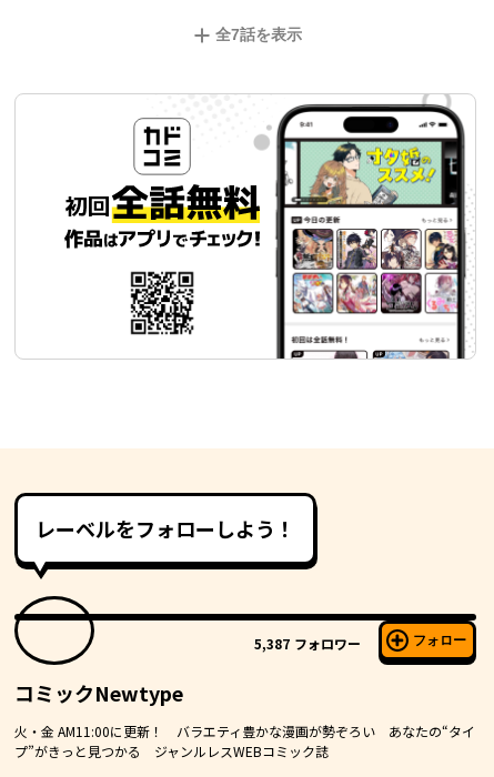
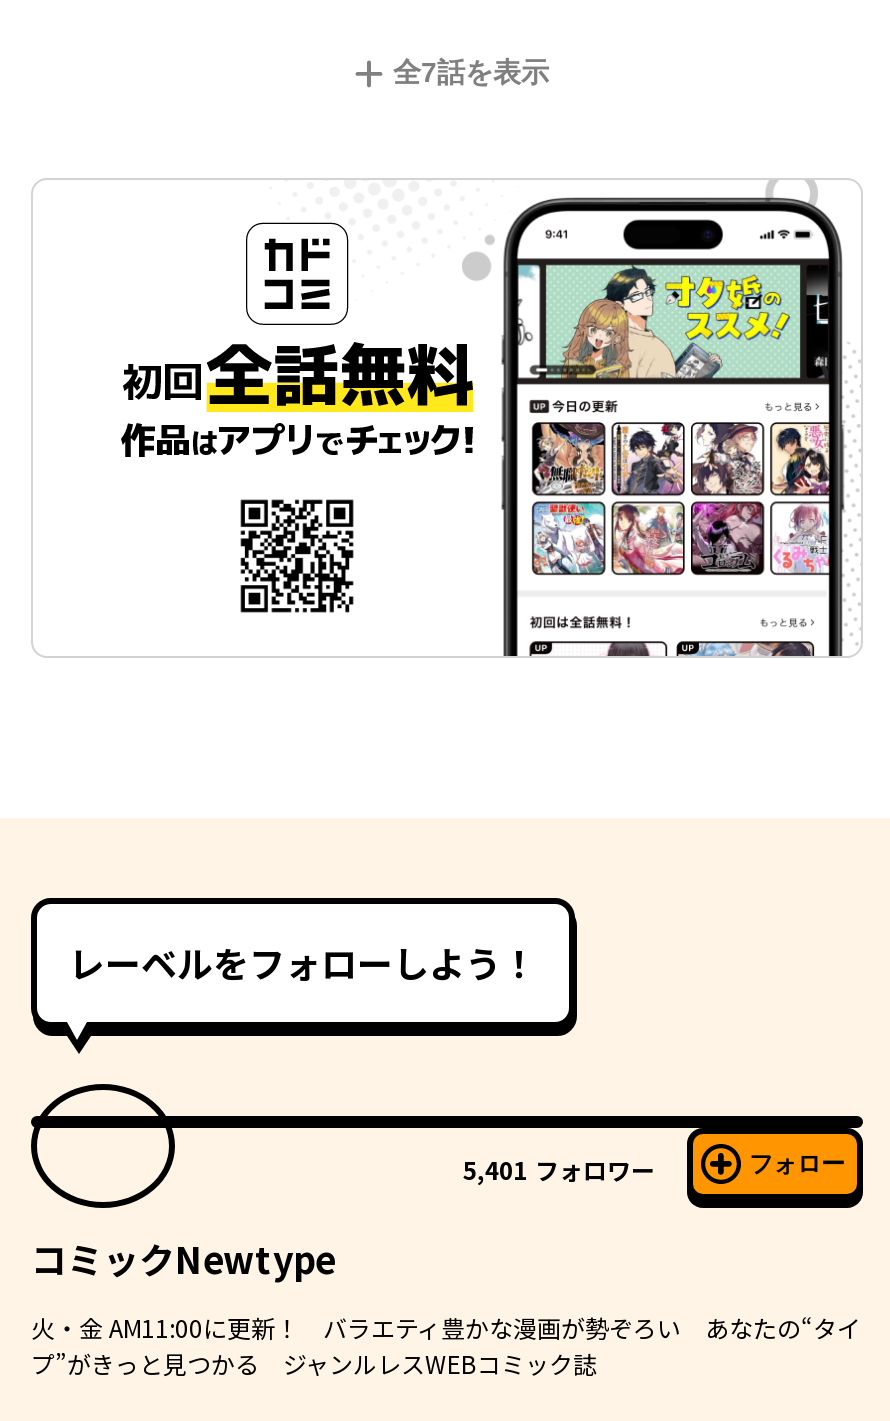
- 5,387 フォロワー
+ 5,401 フォロワー
